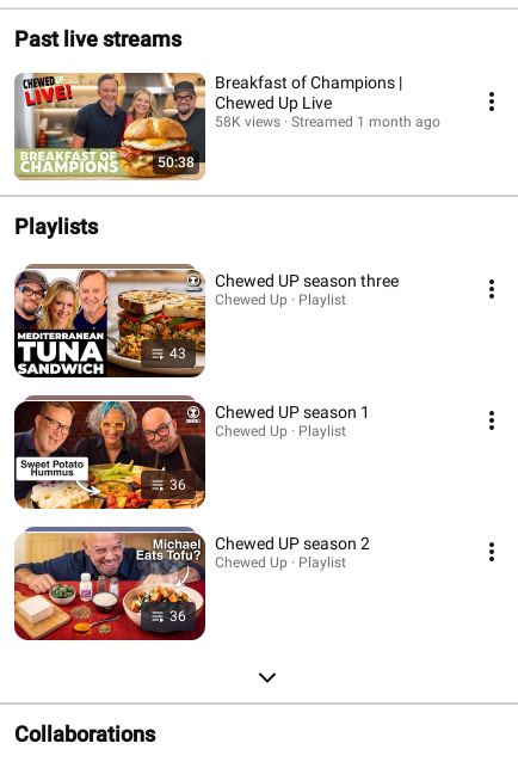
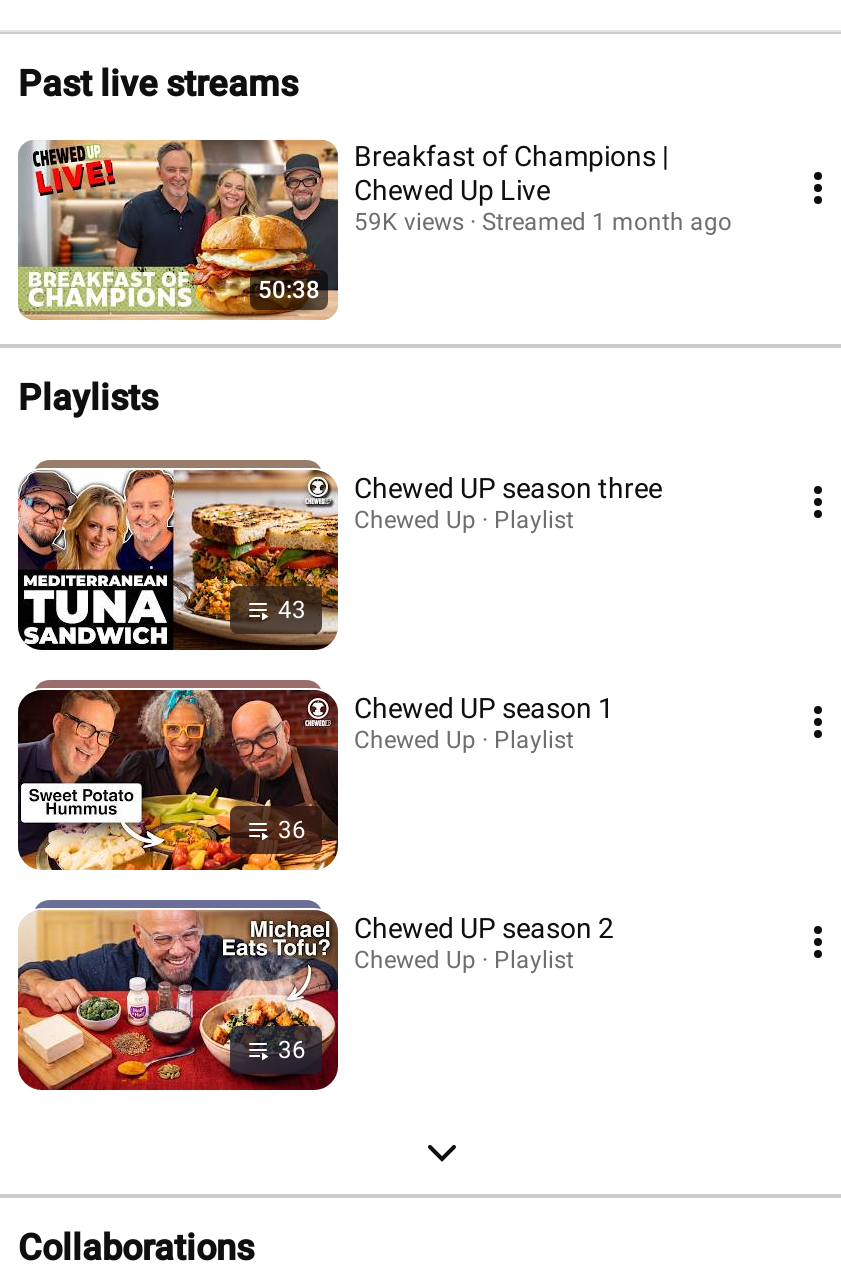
- 58K views Streamed 1 month ago
+ 59K views Streamed 1 month ago
